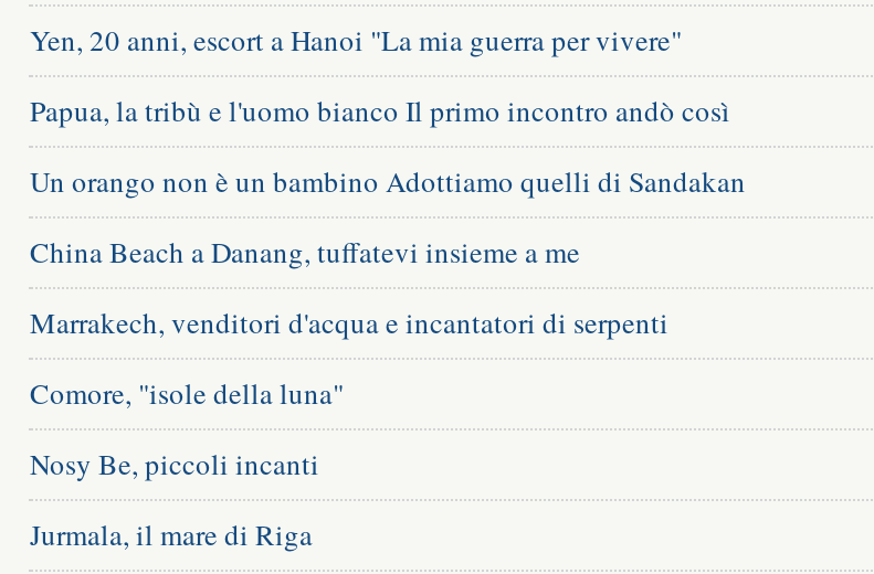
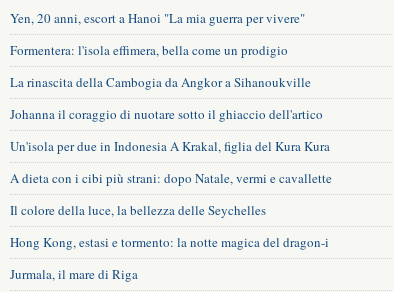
- Papua, la tribù e l'uomo bianco Il primo incontro andò così
- Un orango non è un bambino Adottiamo quelli di Sandakan
- China Beach a Danang, tuffatevi insieme a me
- Marrakech, venditori d'acqua e incantatori di serpenti
- Comore, "isole della luna"
- Nosy Be, piccoli incanti
+ Formentera: l'isola effimera, bella come un prodigio
+ La rinascita della Cambogia da Angkor a Sihanoukville
+ Johanna il coraggio di nuotare sotto il ghiaccio dell'artico
+ Un'isola per due in Indonesia A Krakal, figlia del Kura Kura
+ A dieta con i cibi più strani: dopo Natale, vermi e cavallette
+ Il colore della luce, la bellezza delle Seychelles
+ Hong Kong, estasi e tormento: la notte magica del dragon-i
